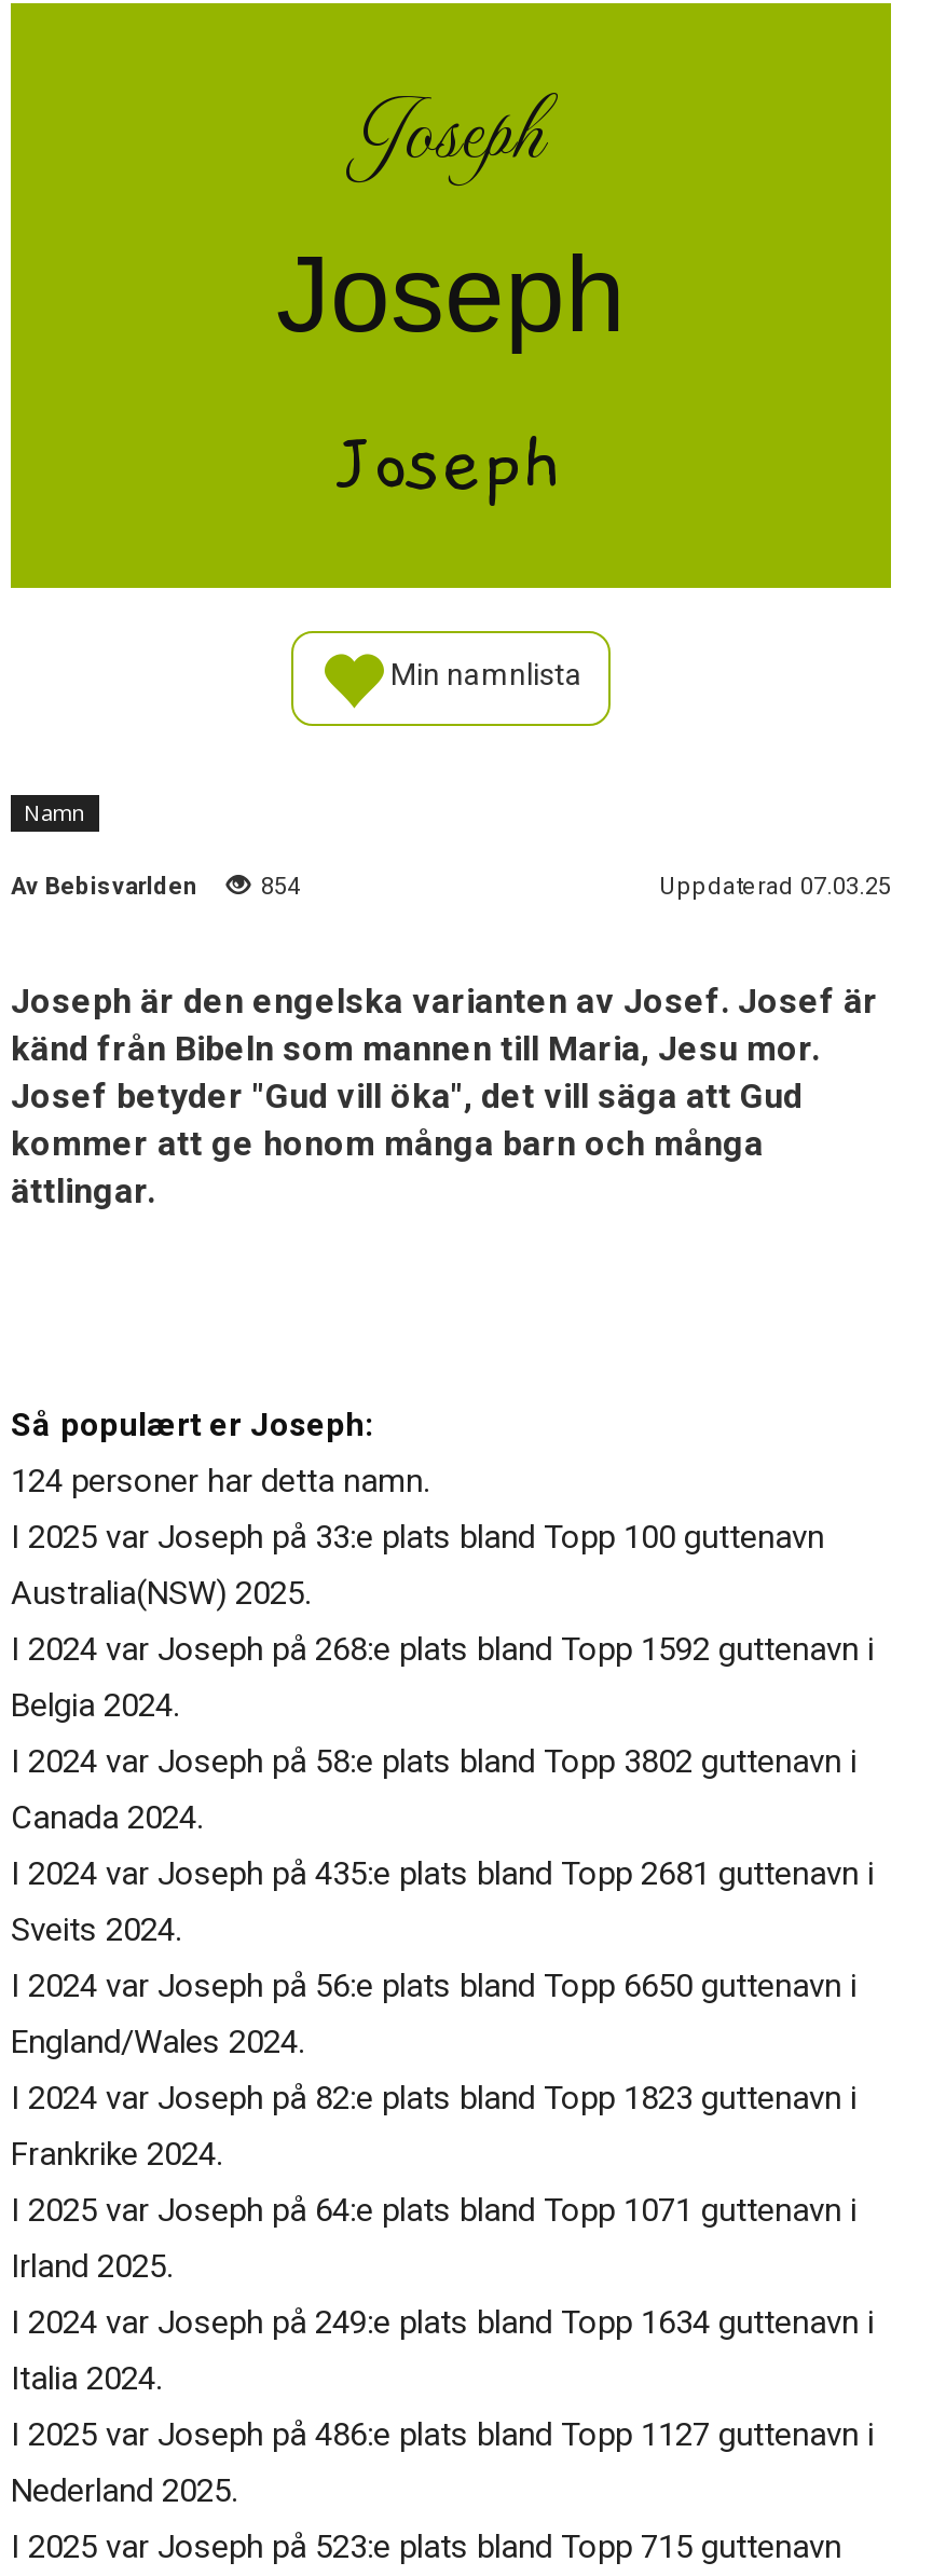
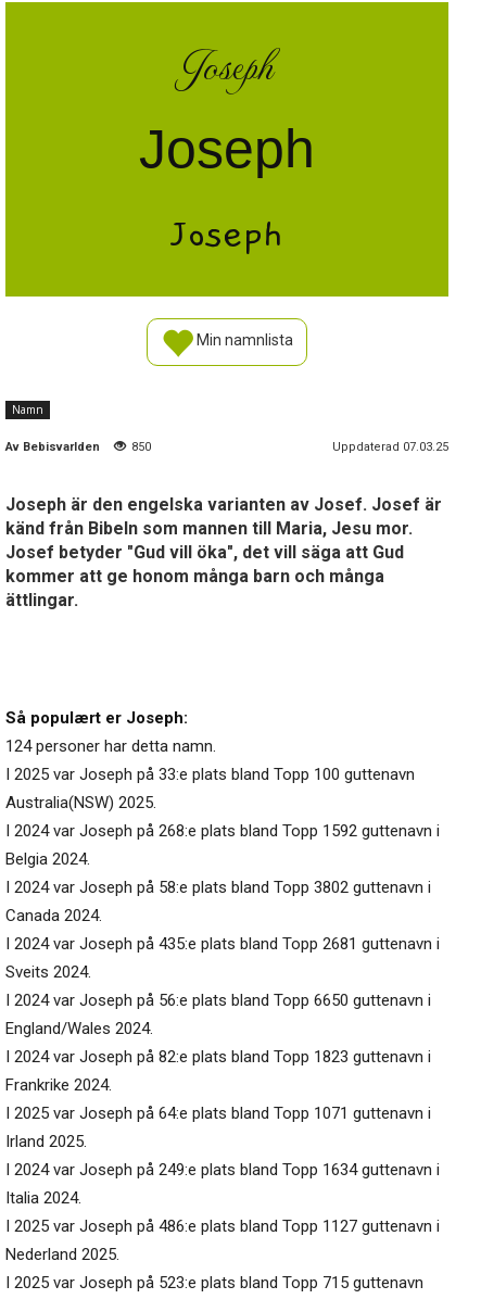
- 854
+ 850
